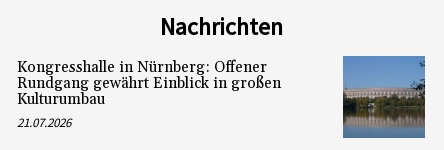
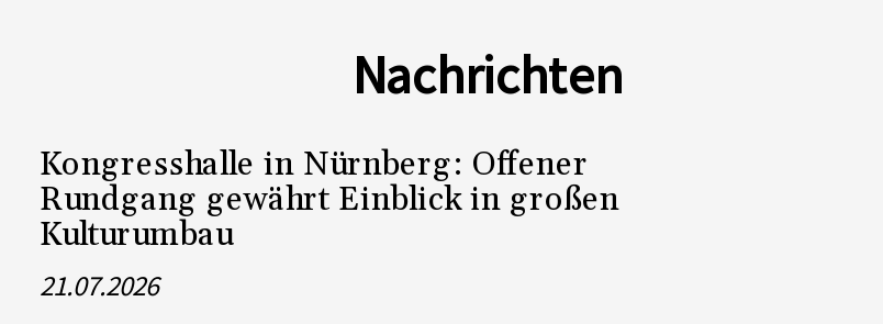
- [image]
